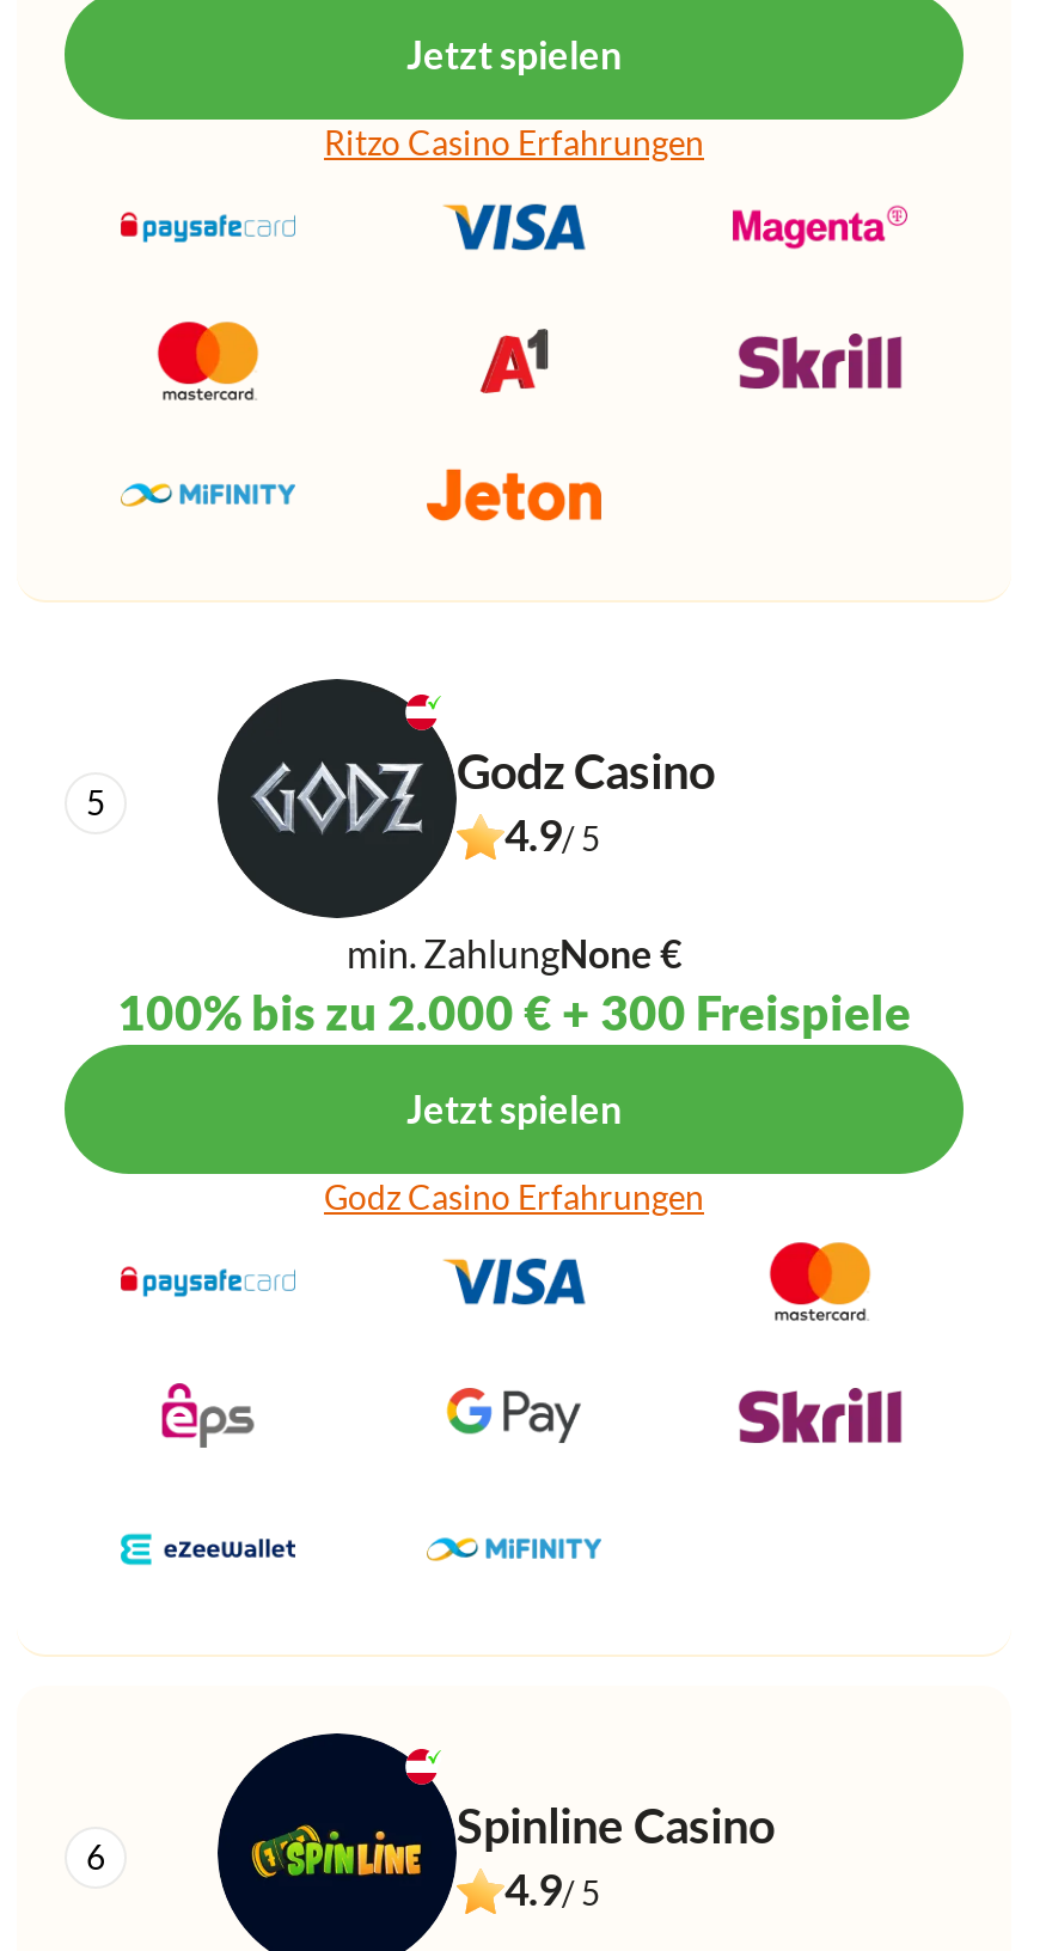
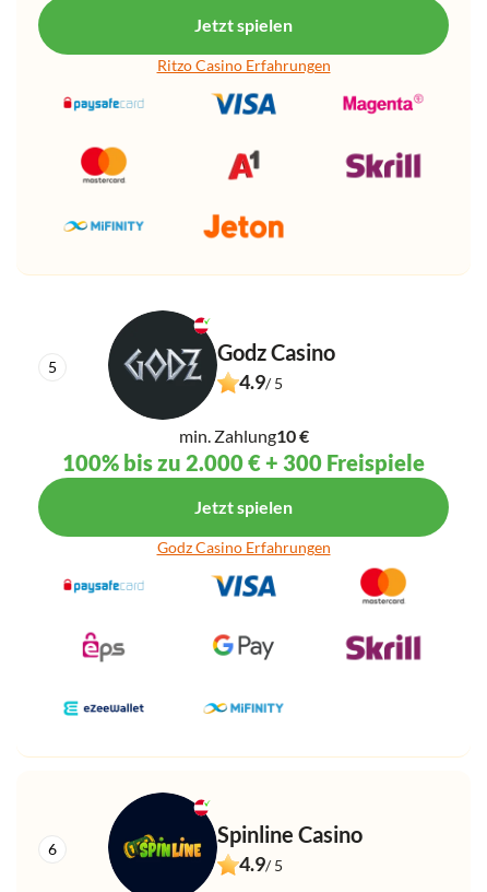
- min. ZahlungNone €
+ min. Zahlung10 €
